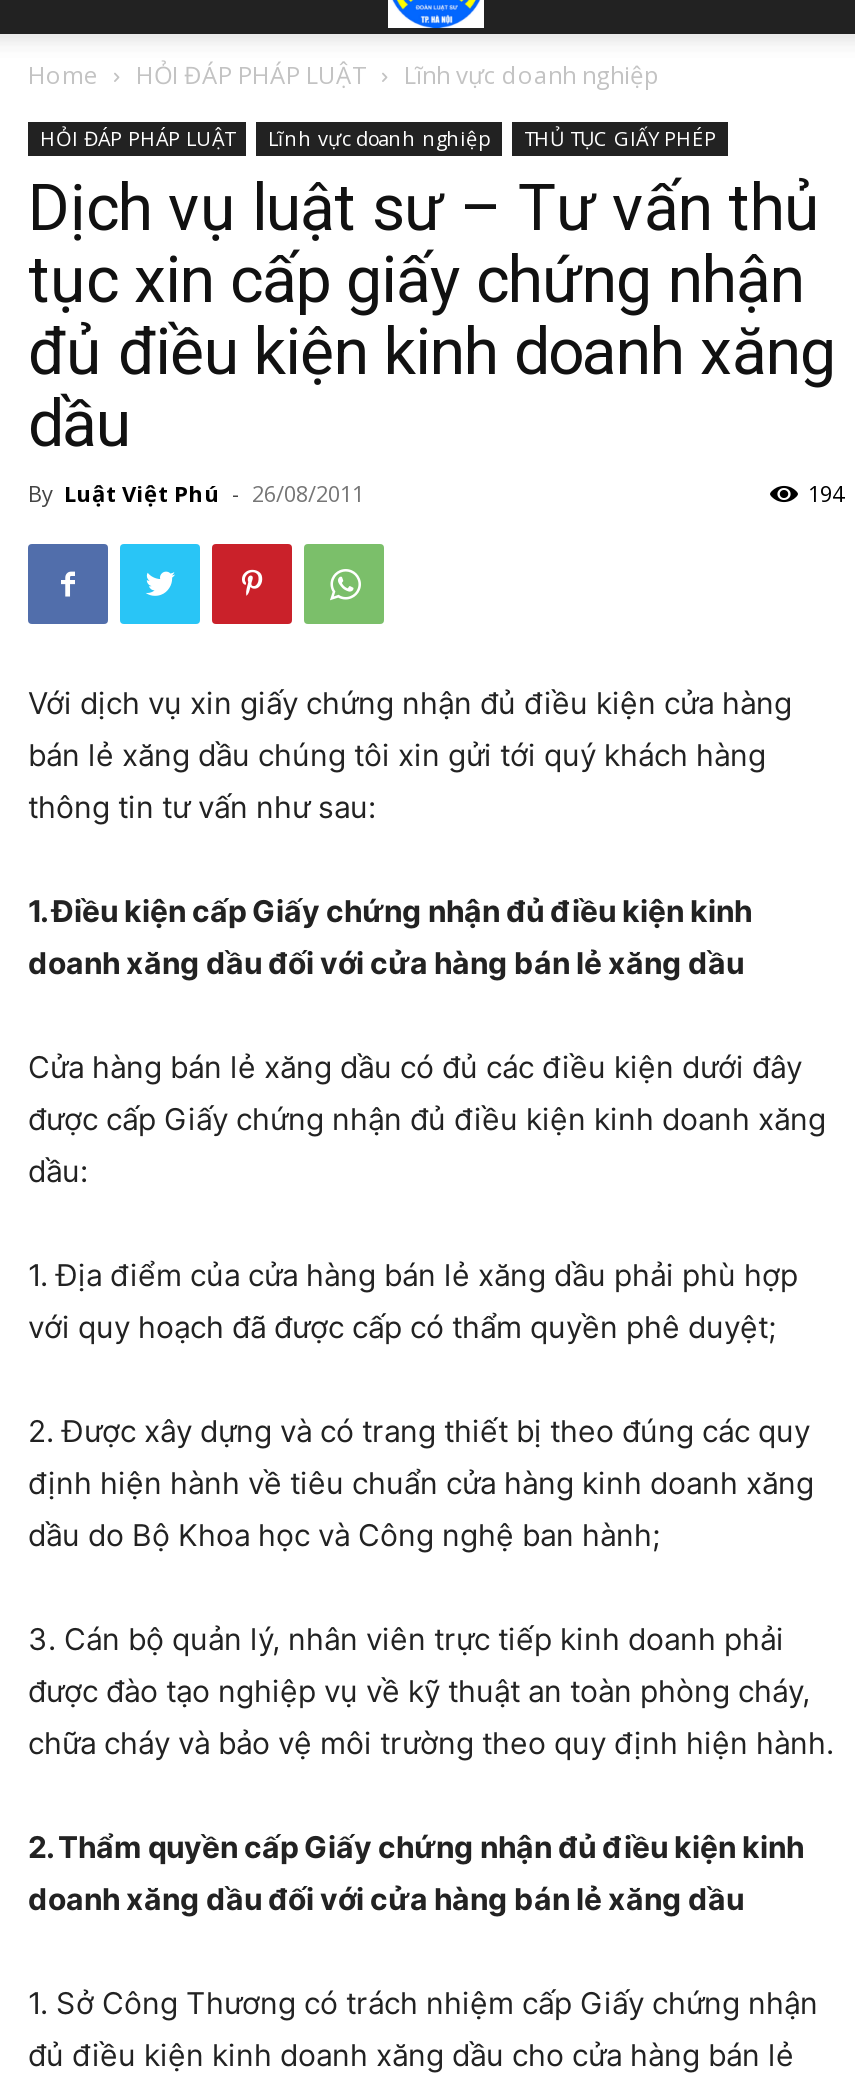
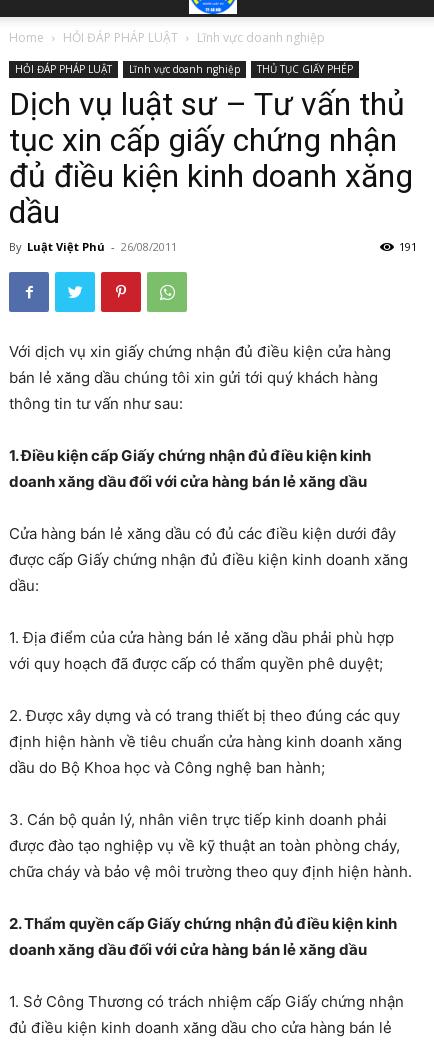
- 194
+ 191
